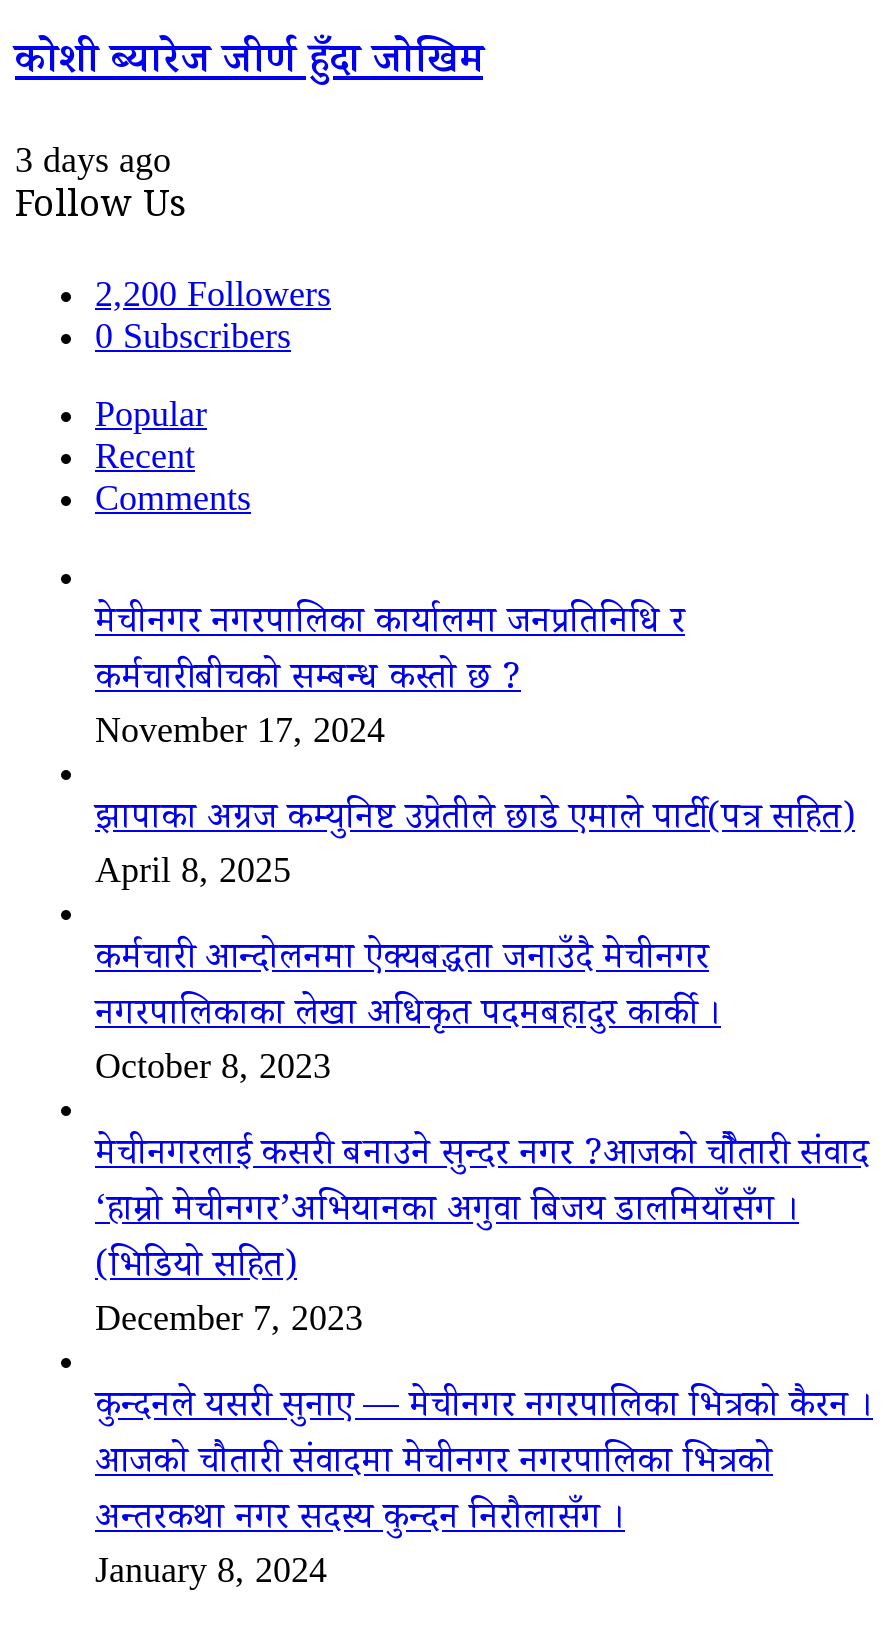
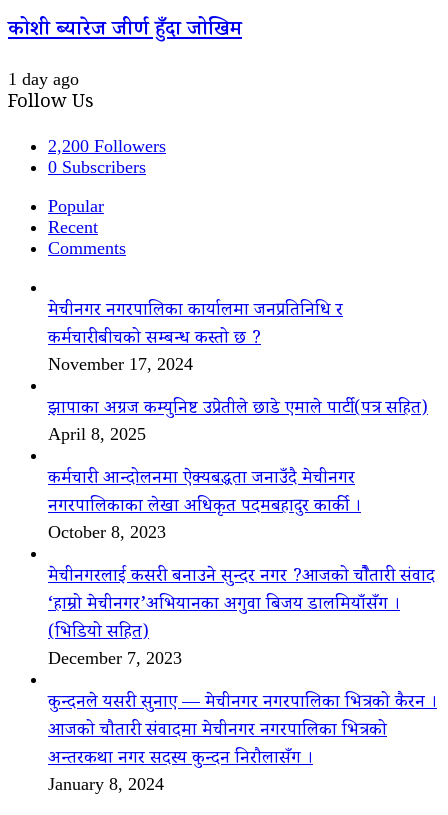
- 3 days ago
+ 1 day ago
